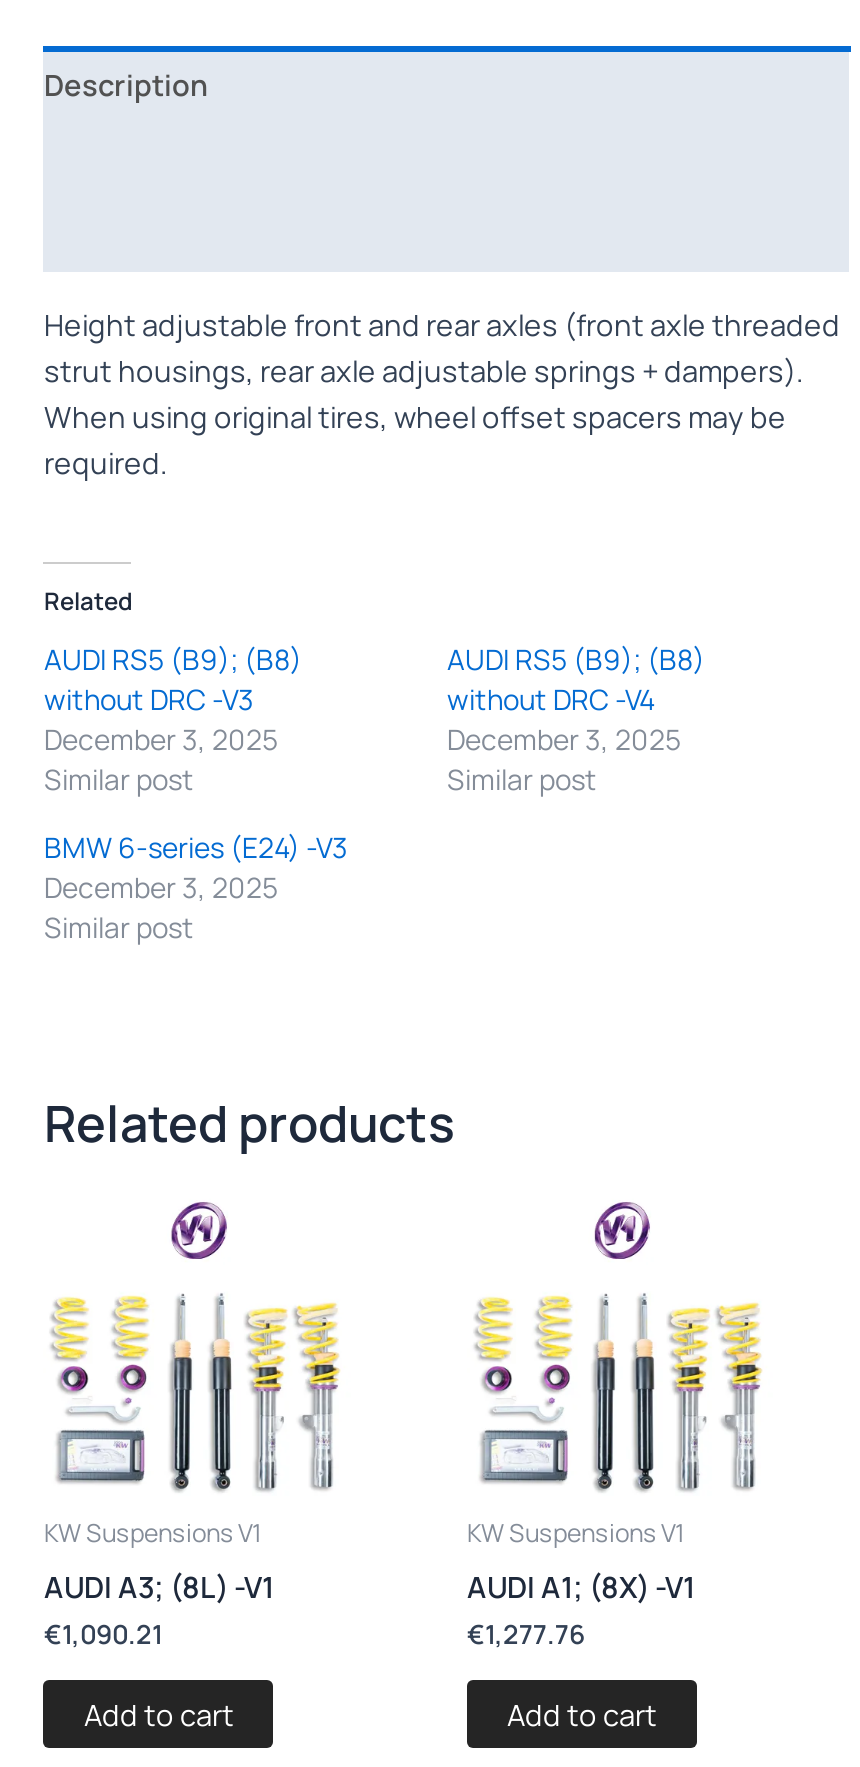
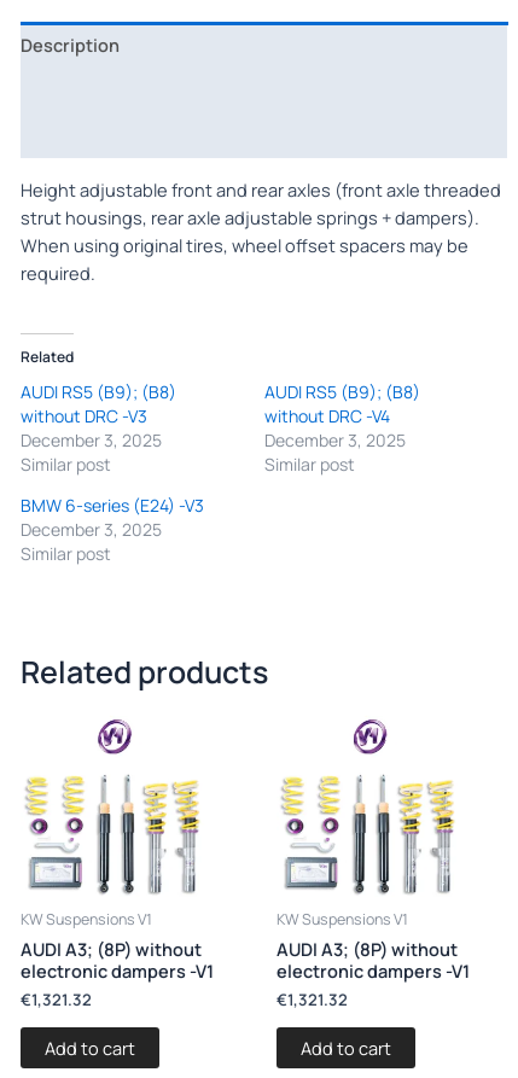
- AUDI A3; (8L) -V1
- €1,090.21
+ AUDI A3; (8P) without
+ electronic dampers -V1
+ €1,321.32

- AUDI A1; (8X) -V1
- €1,277.76
+ AUDI A3; (8P) without
+ electronic dampers -V1
+ €1,321.32
